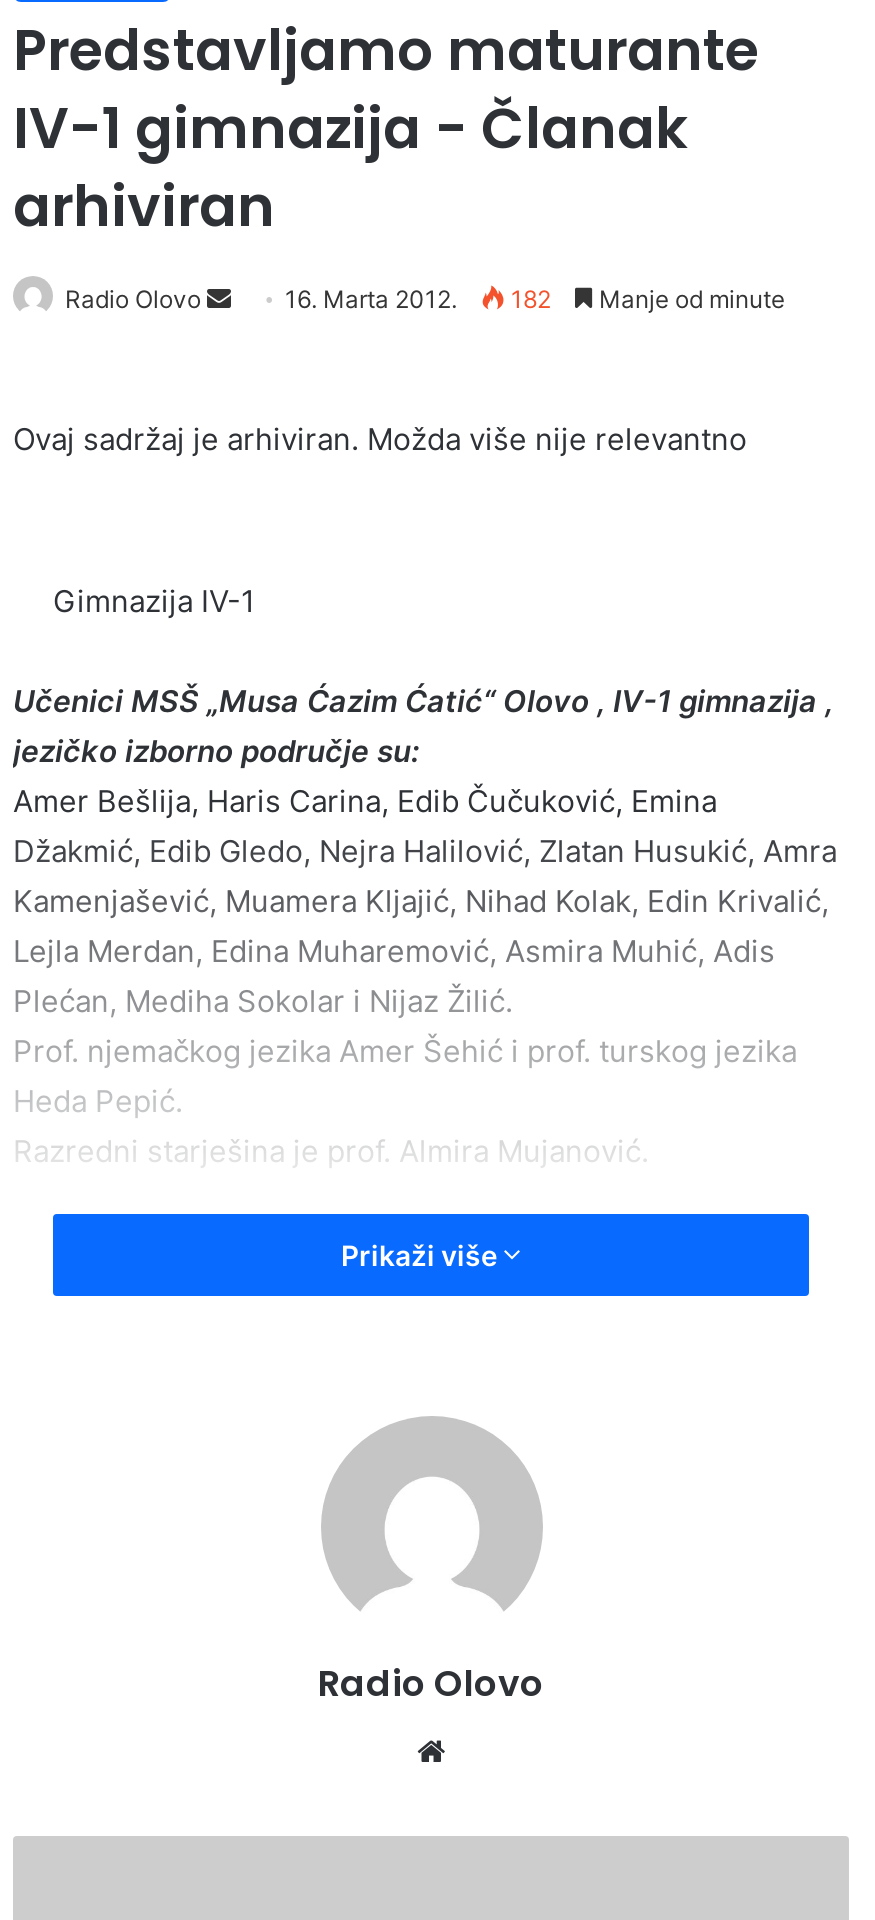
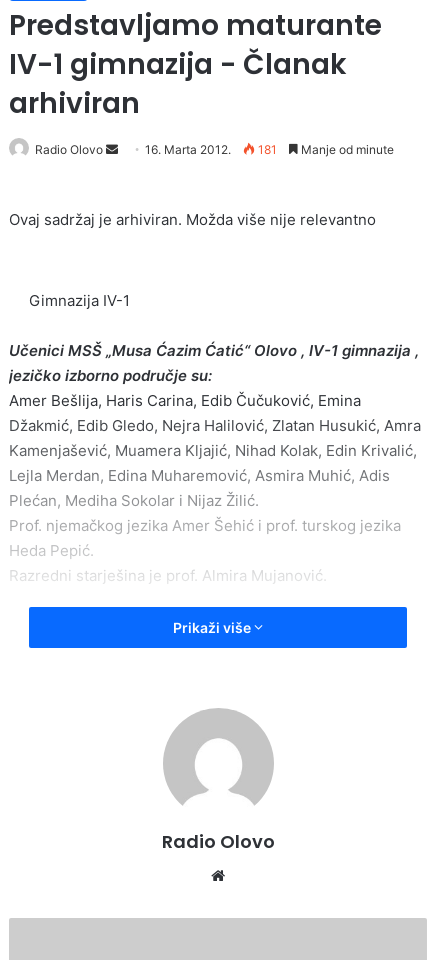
- 182
+ 181
